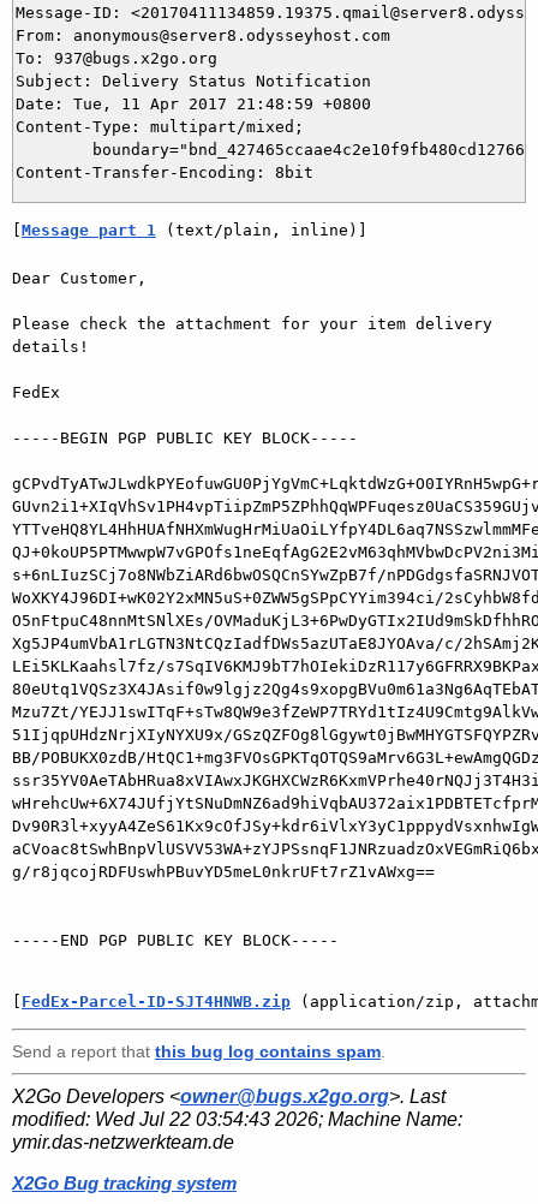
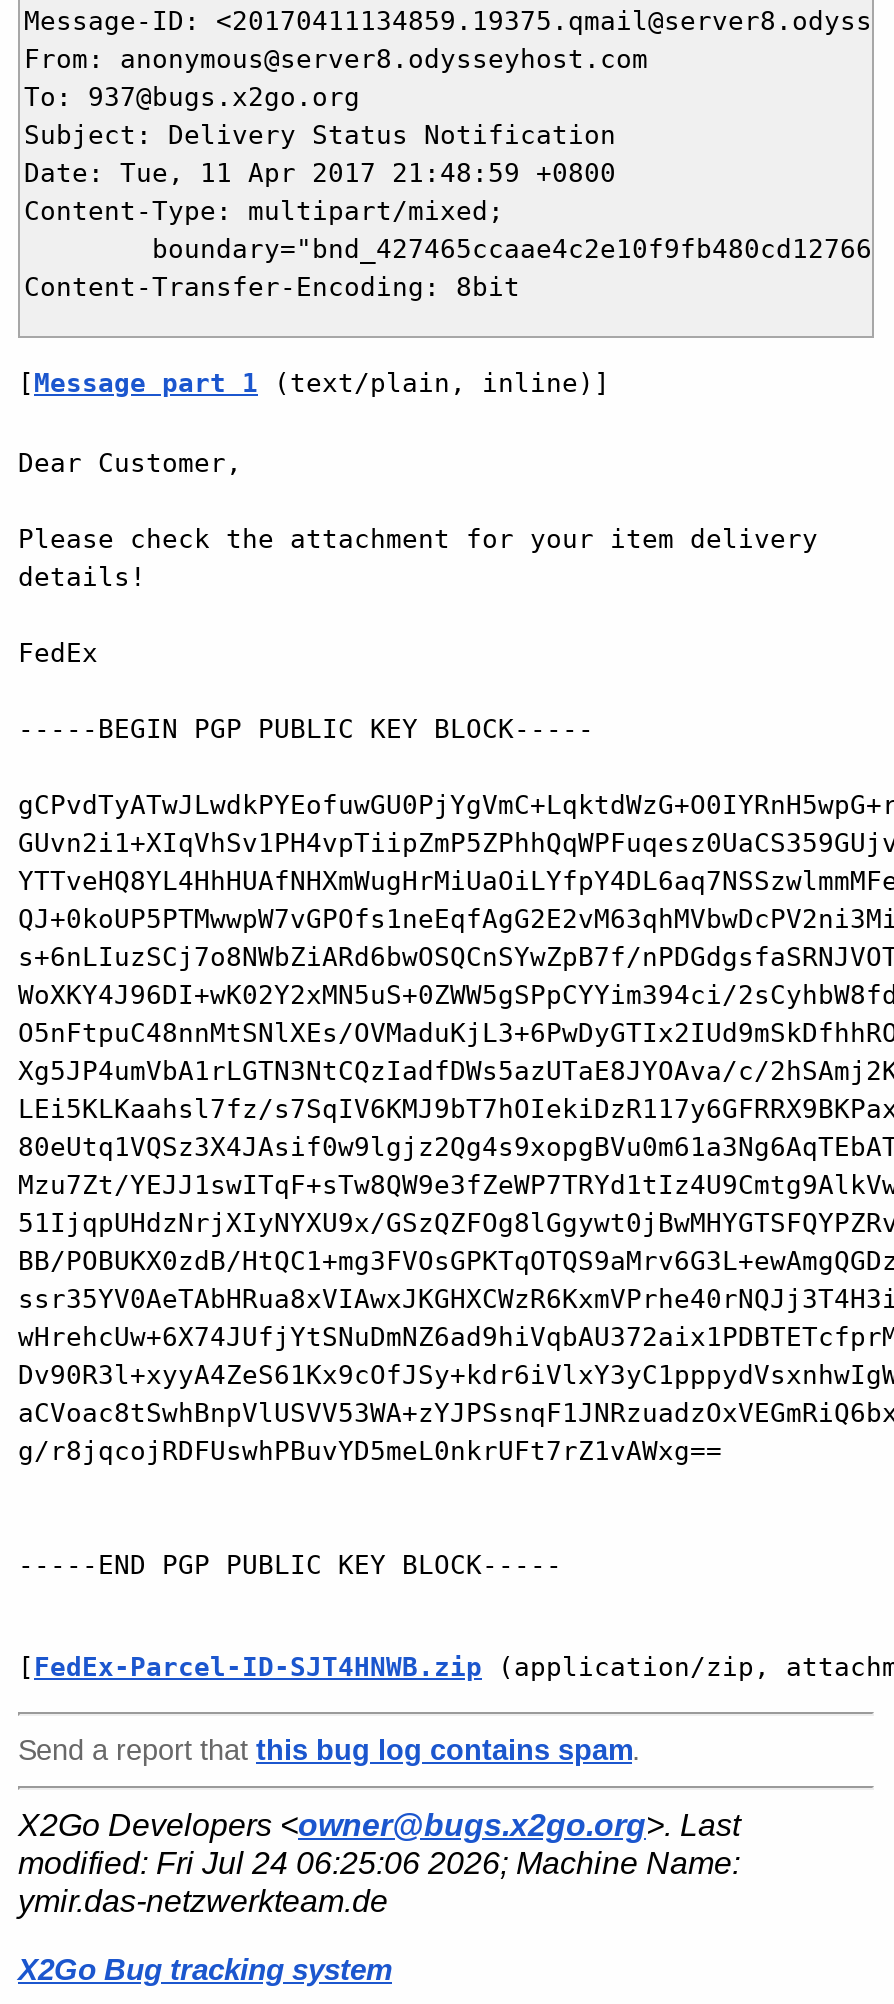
- modified: Wed Jul 22 03:54:43 2026; Machine Name:
+ modified: Fri Jul 24 06:25:06 2026; Machine Name:
